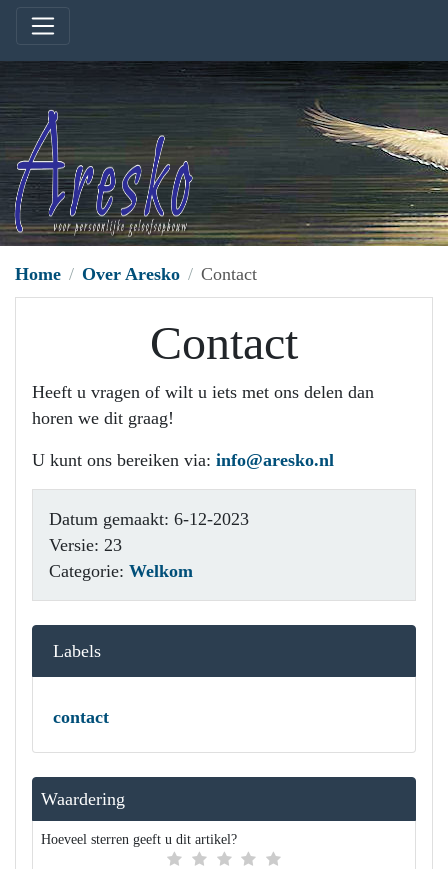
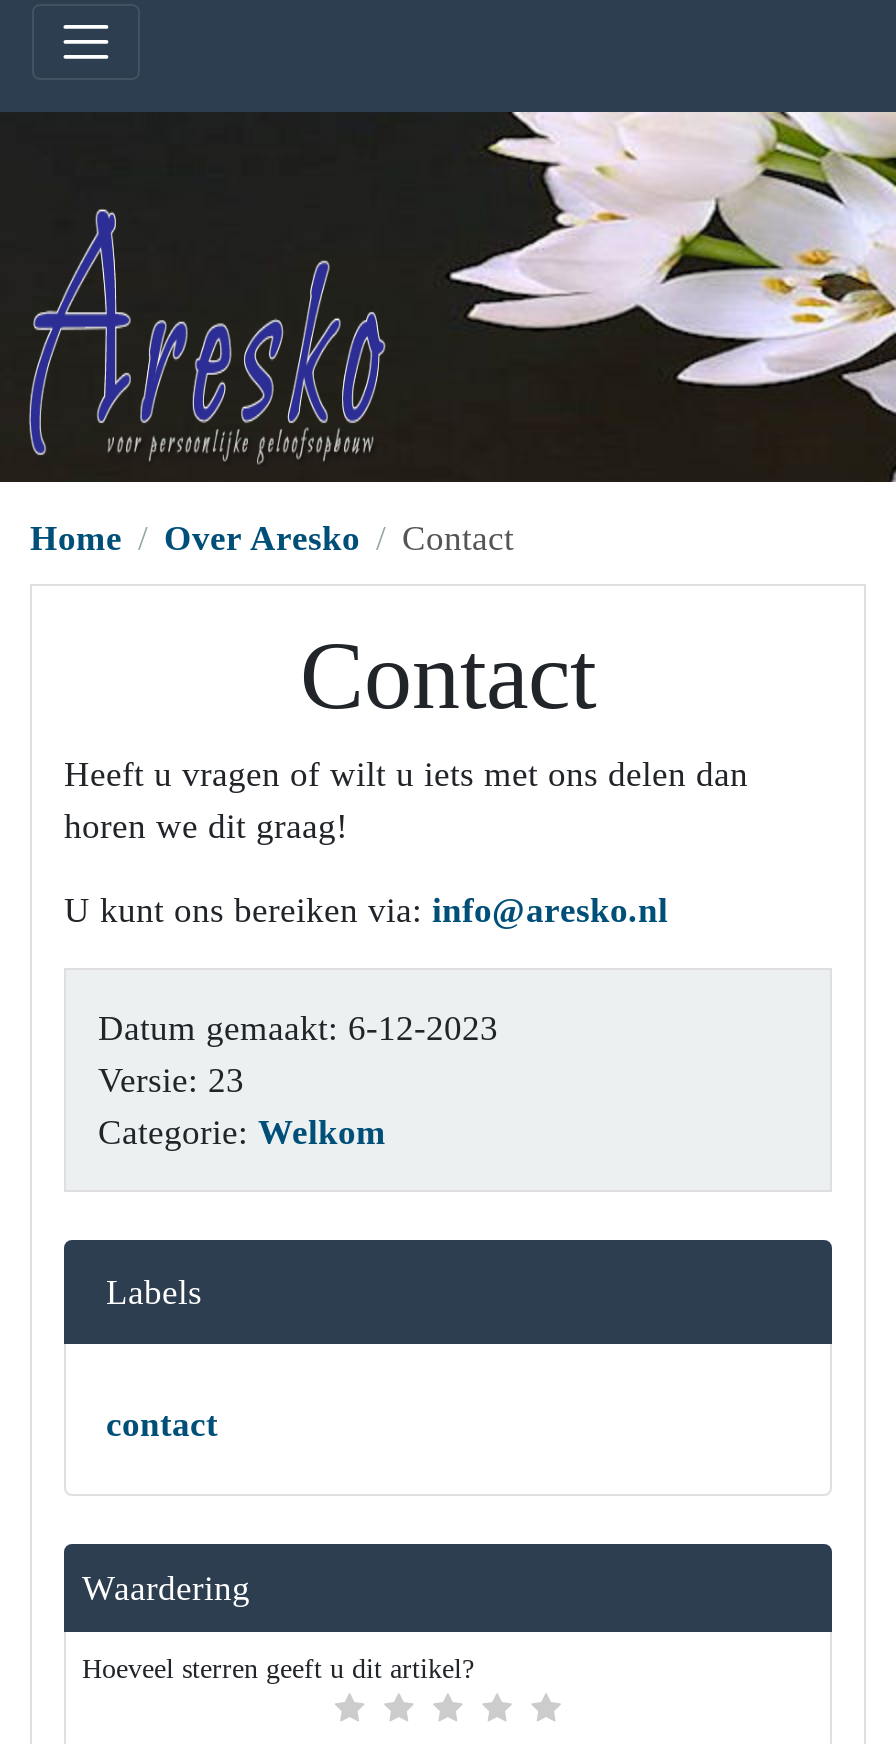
- [image]
+ [image]
